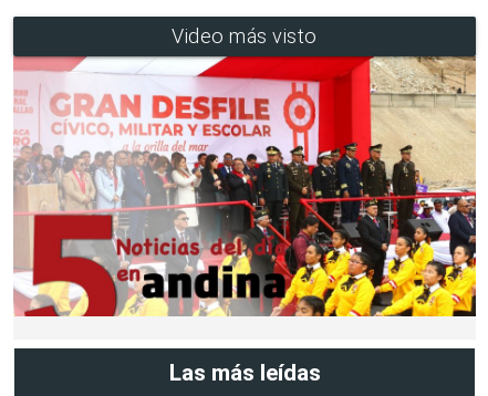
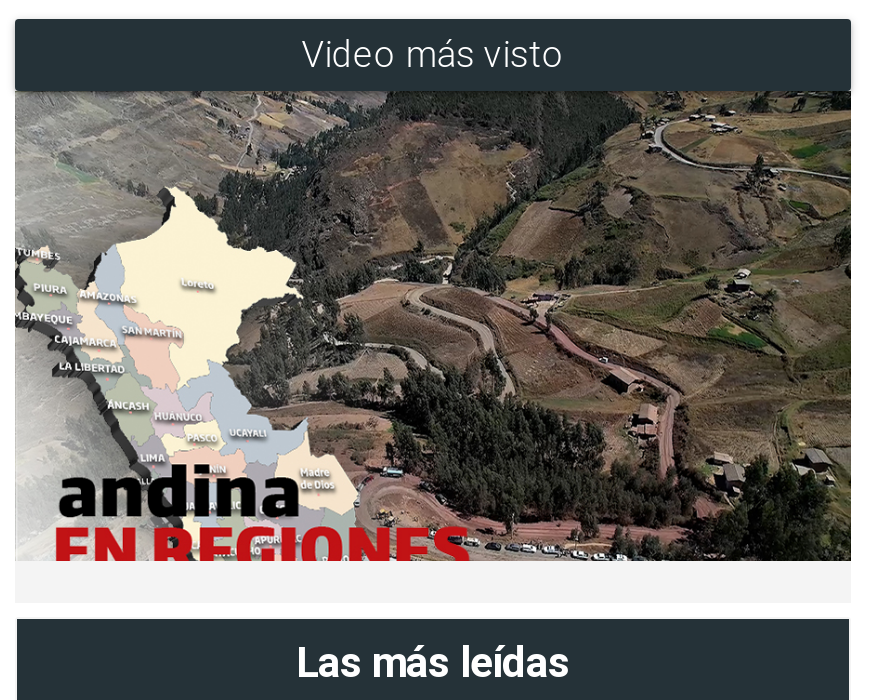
- [image]
+ [image]
